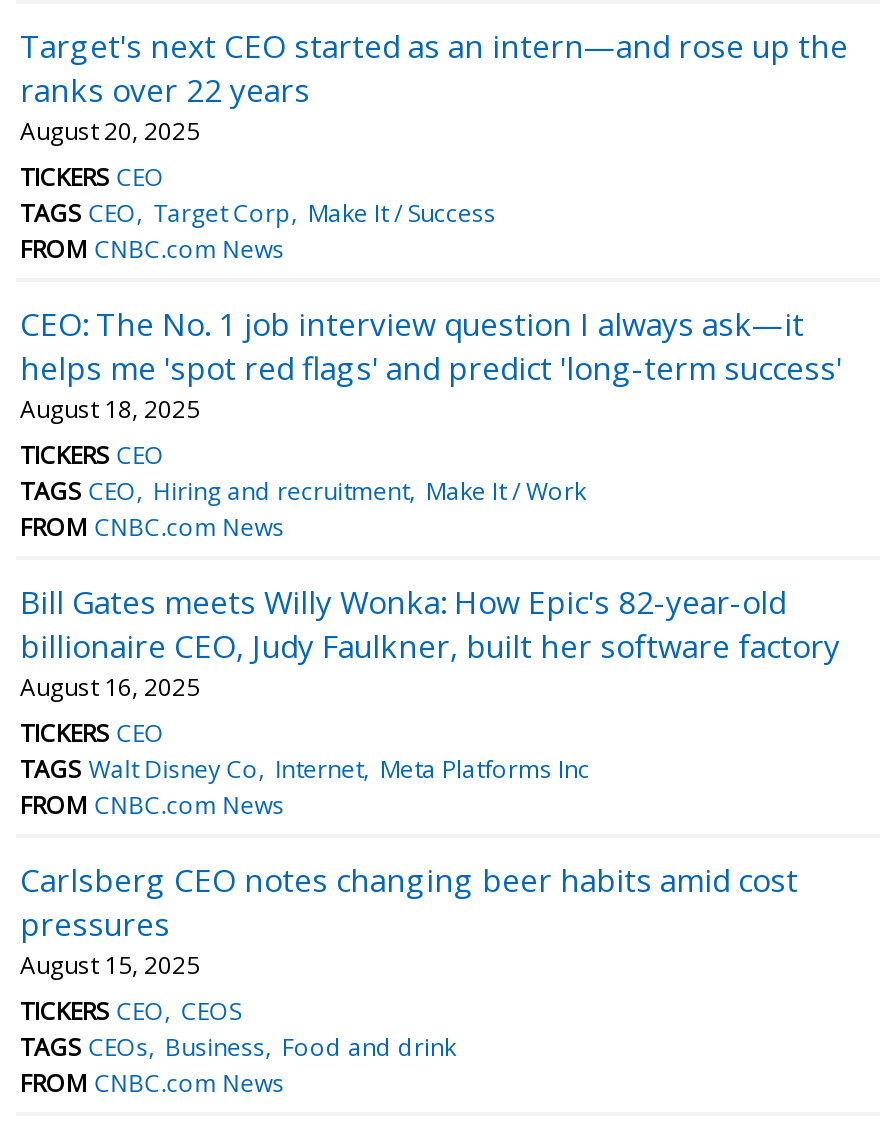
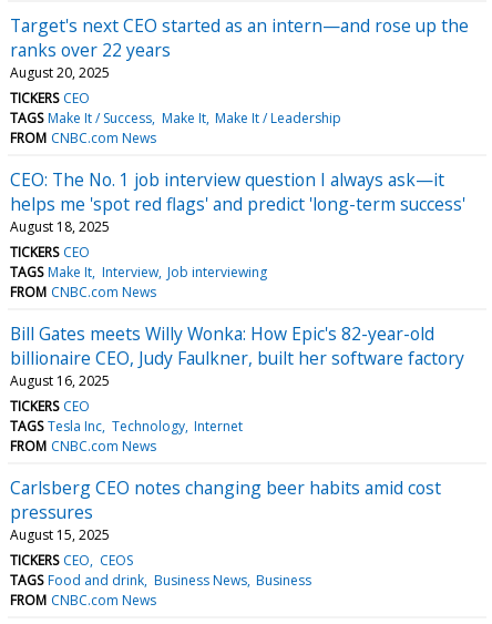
- TAGS CEO Target Corp Make It / Success
+ TAGS Make It / Success Make It Make It / Leadership

- TAGS CEO Hiring and recruitment Make It / Work
+ TAGS Make It Interview Job interviewing

- TAGS Walt Disney Co Internet Meta Platforms Inc
+ TAGS Tesla Inc Technology Internet

- TAGS CEOs Business Food and drink
+ TAGS Food and drink Business News Business
